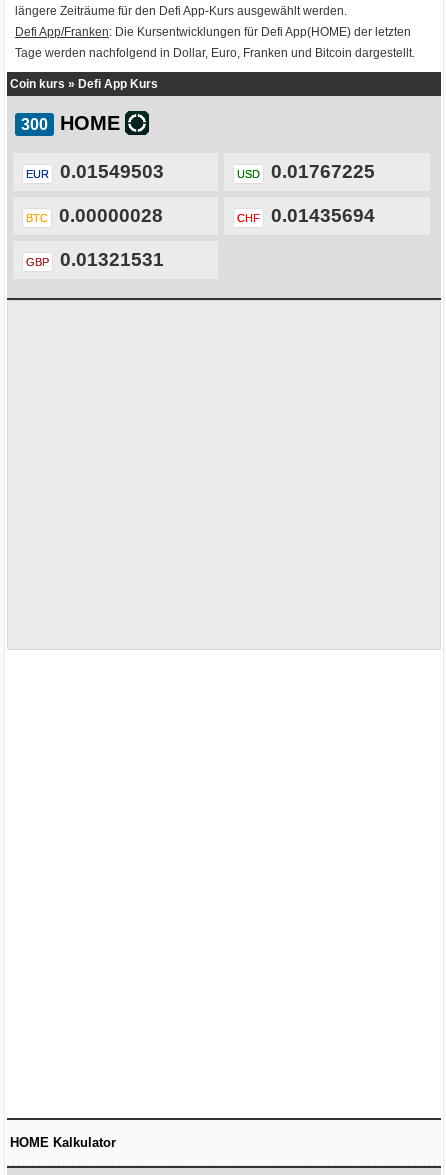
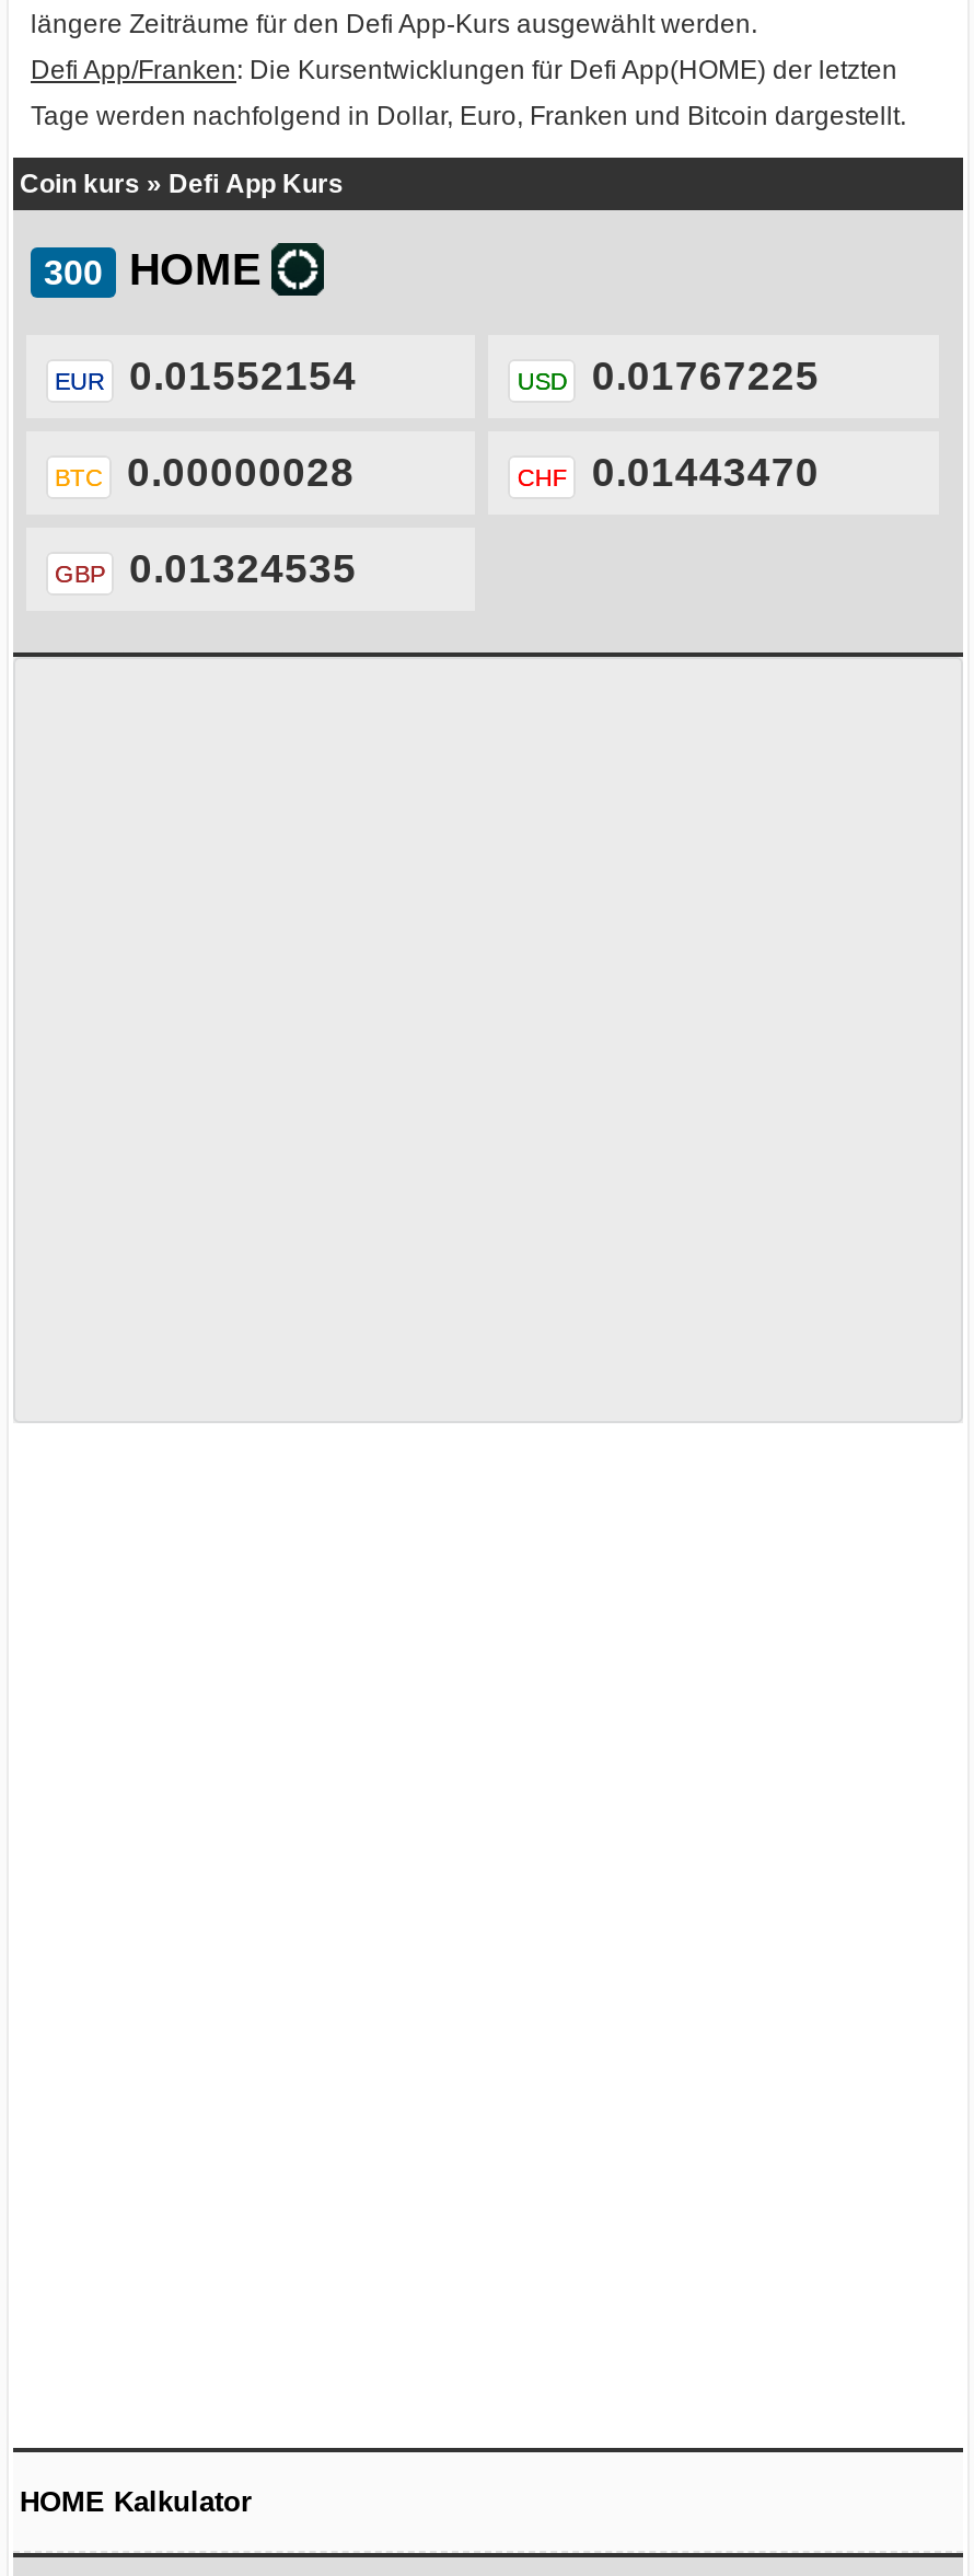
- EUR 0.01549503
+ EUR 0.01552154

- CHF 0.01435694
+ CHF 0.01443470

- GBP 0.01321531
+ GBP 0.01324535
